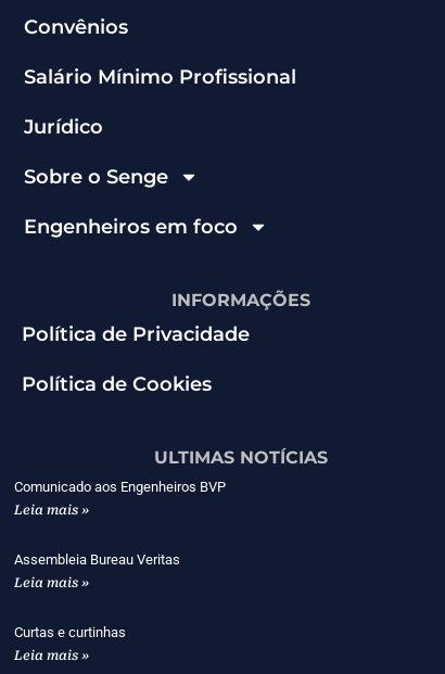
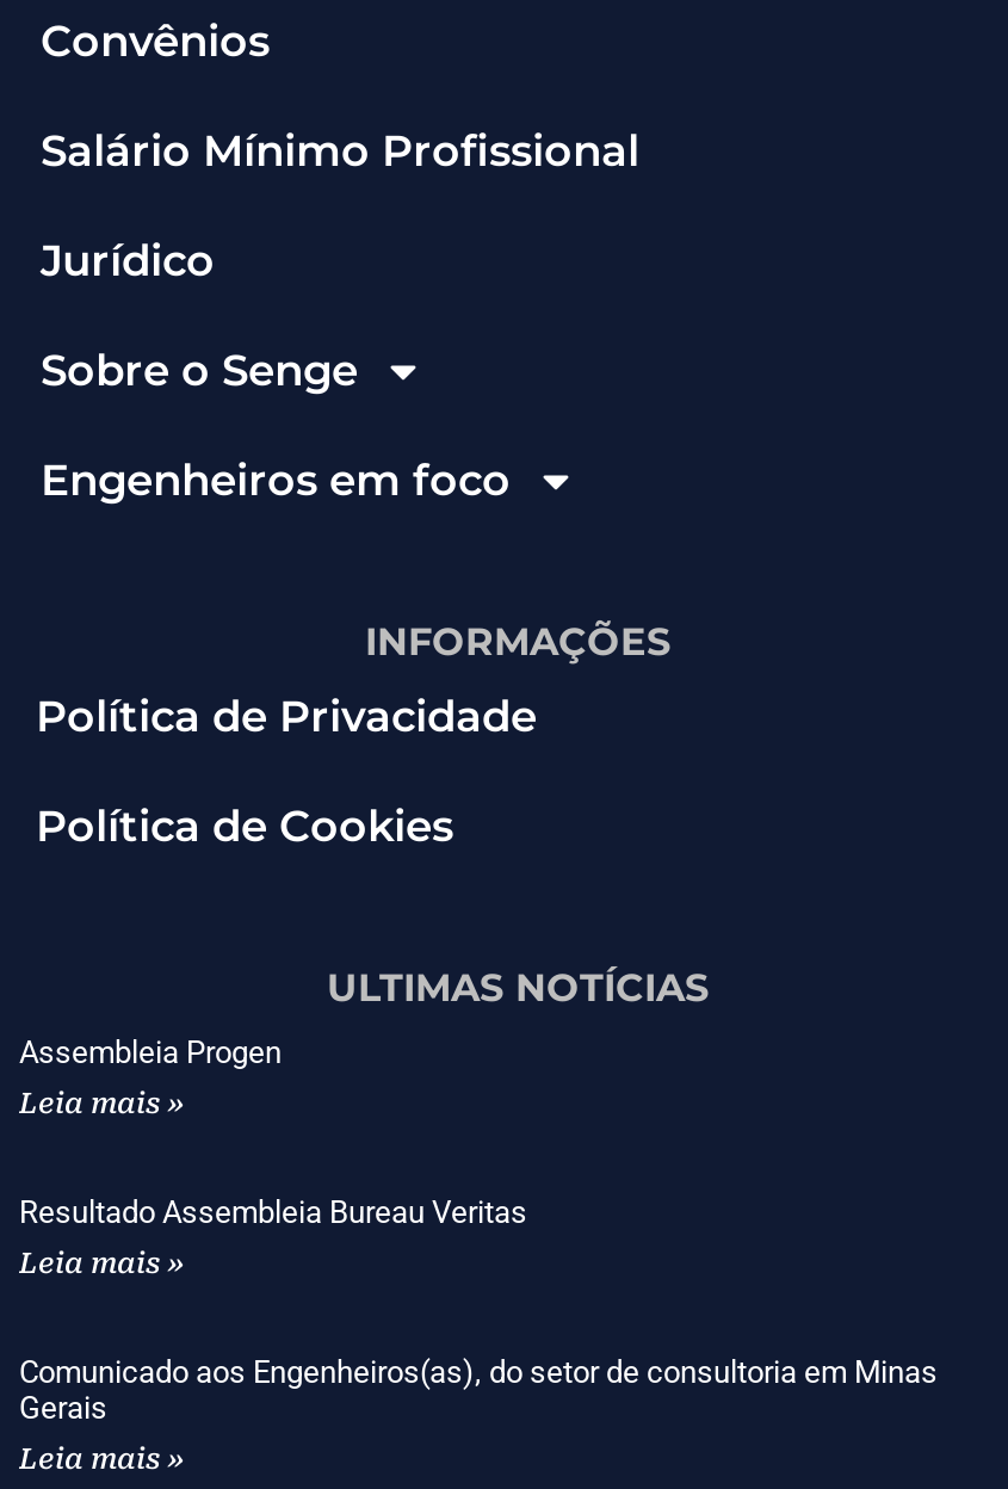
- Comunicado aos Engenheiros BVP
+ Assembleia Progen

- Assembleia Bureau Veritas
+ Resultado Assembleia Bureau Veritas

- Curtas e curtinhas
+ Comunicado aos Engenheiros(as), do setor de consultoria em Minas
+ Gerais
